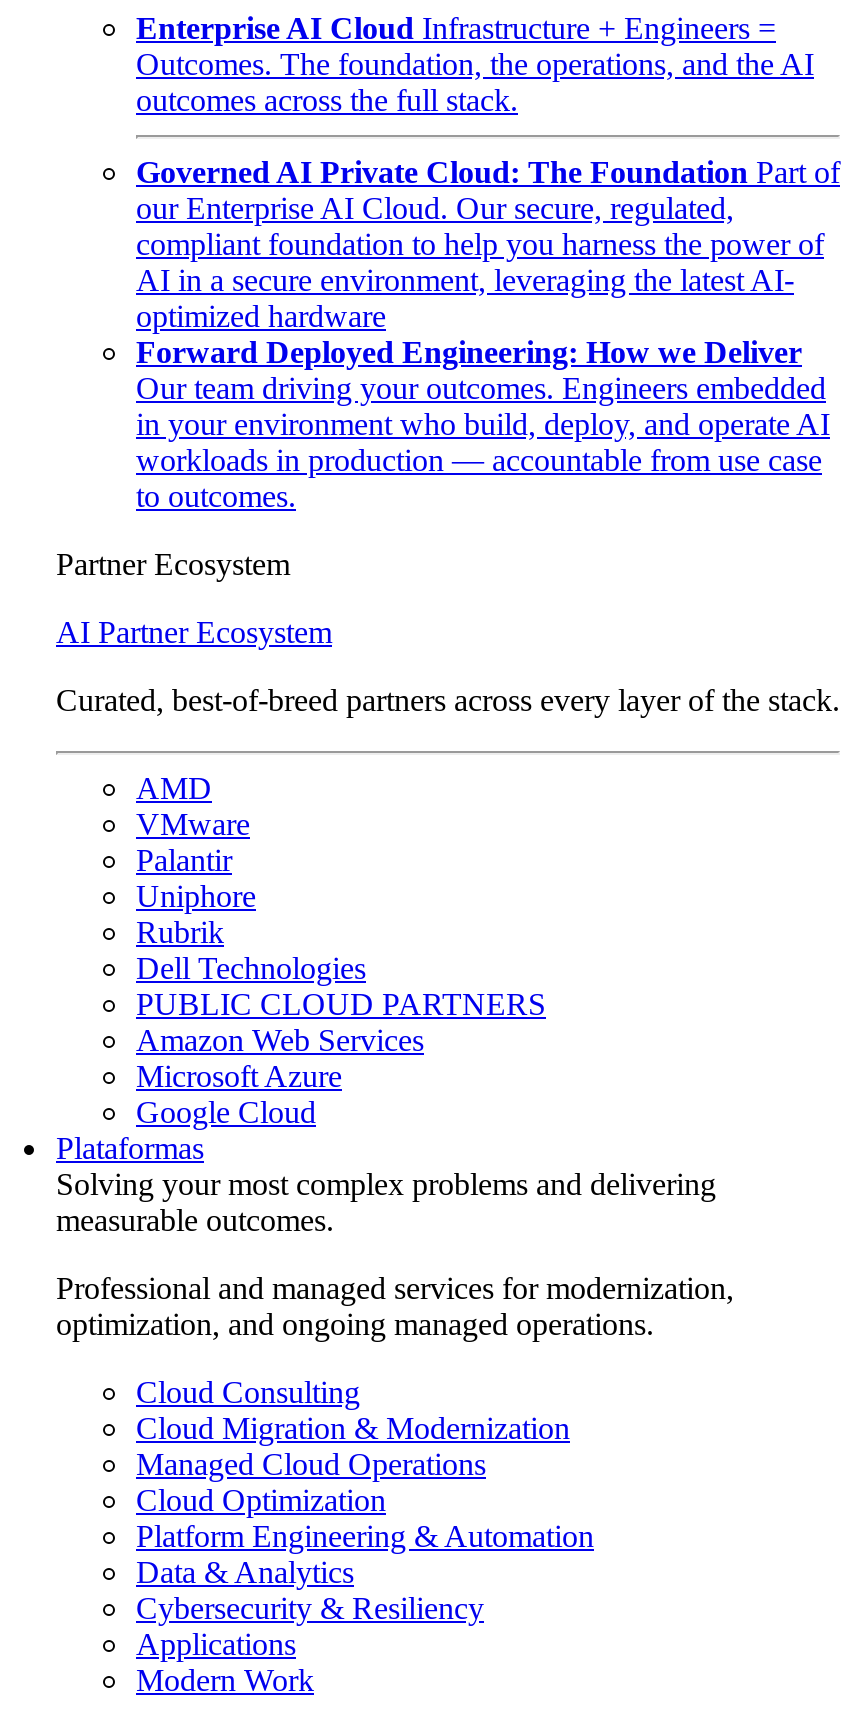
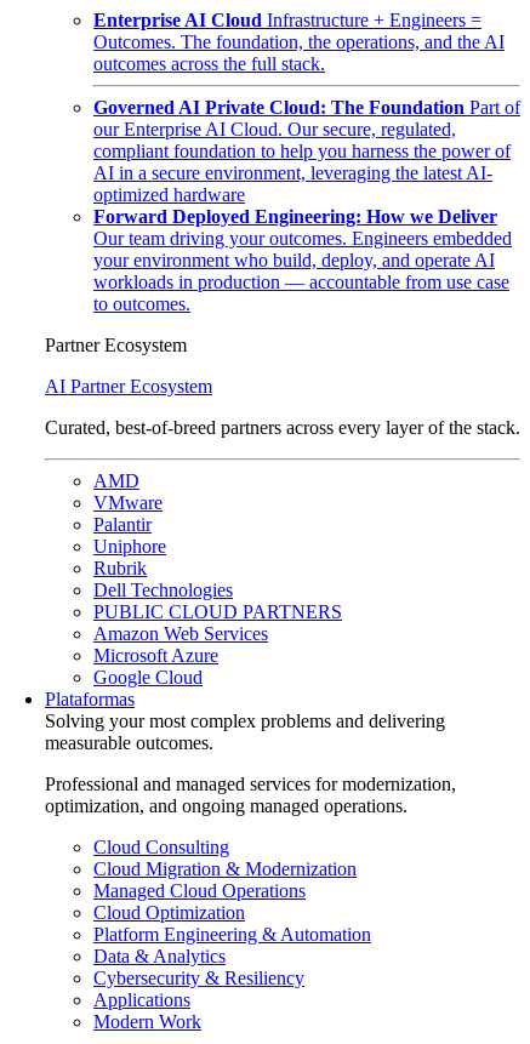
- in your environment who build, deploy, and operate AI
+ your environment who build, deploy, and operate AI
